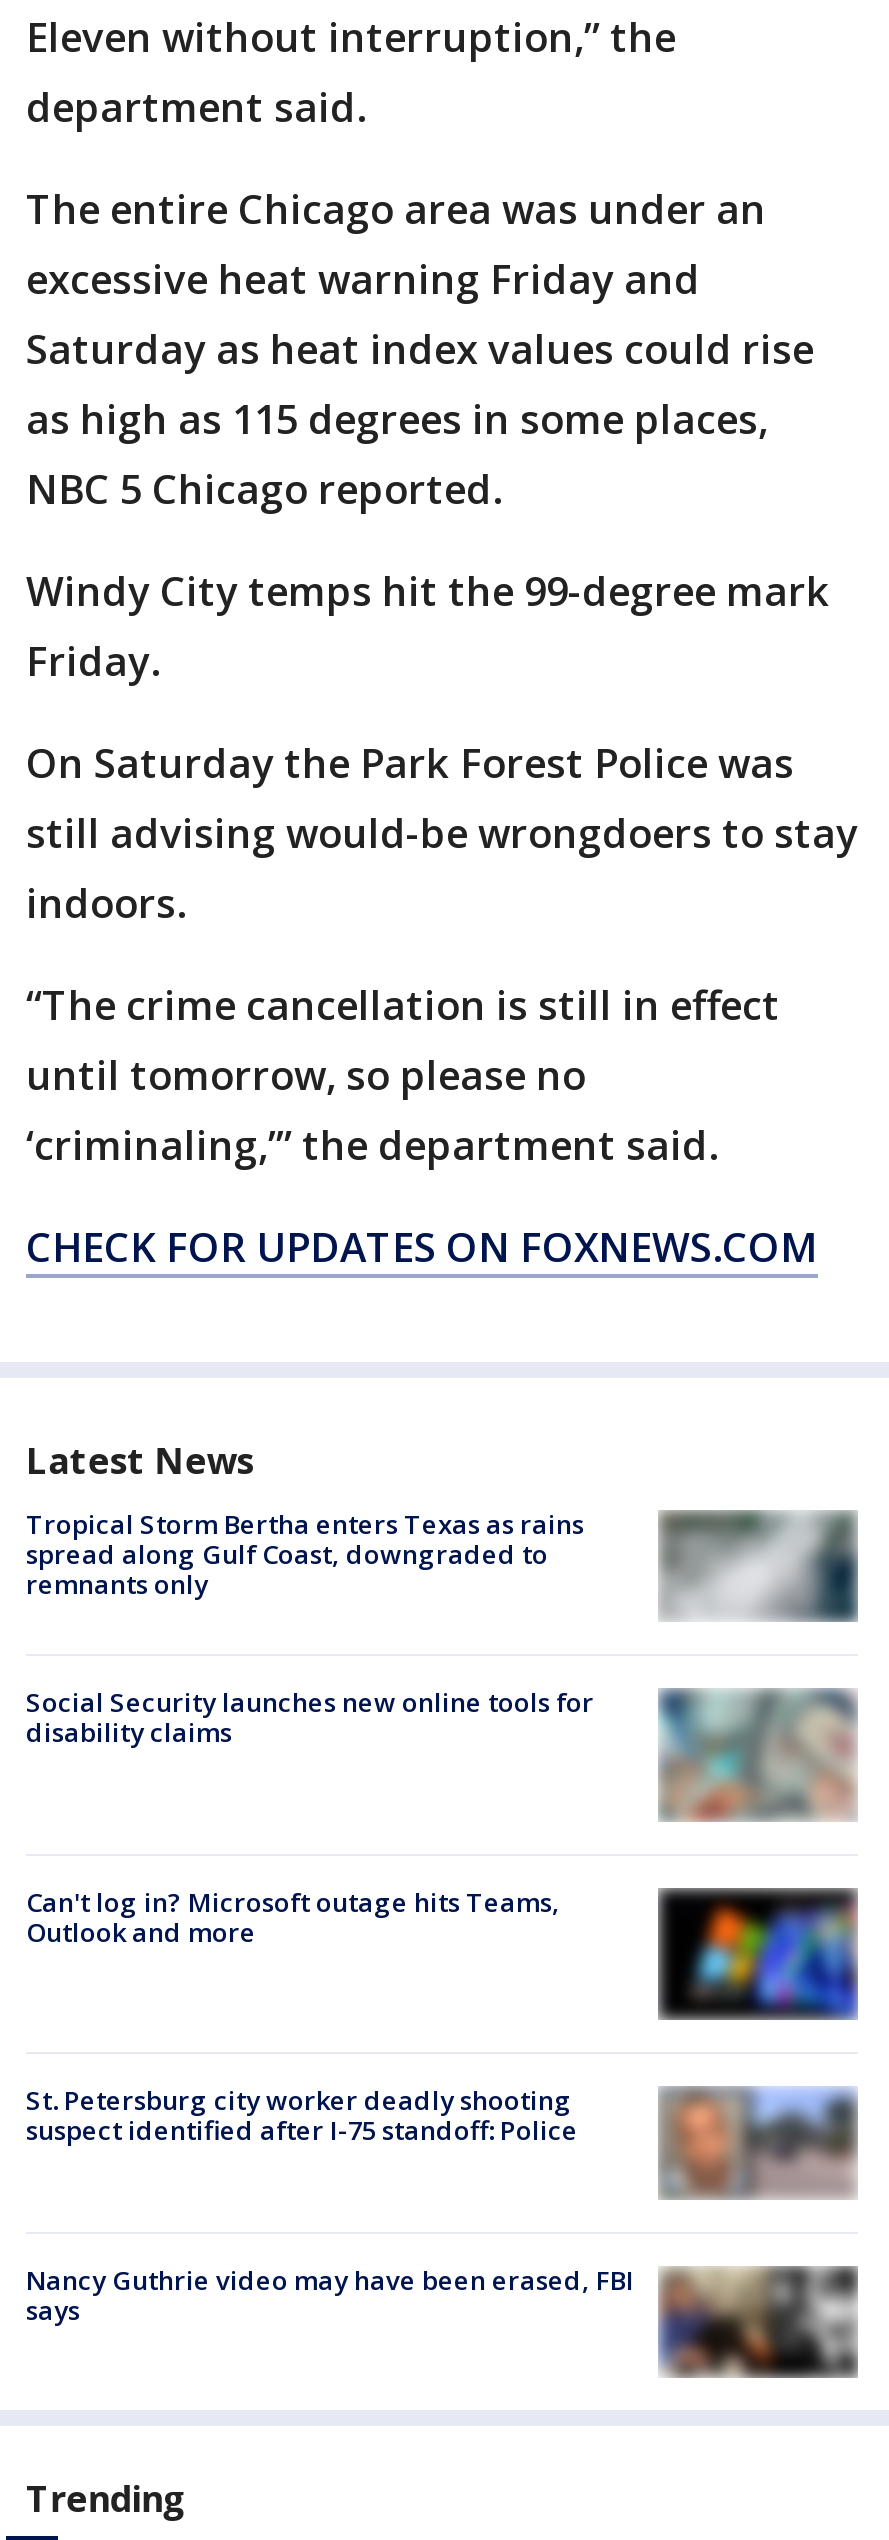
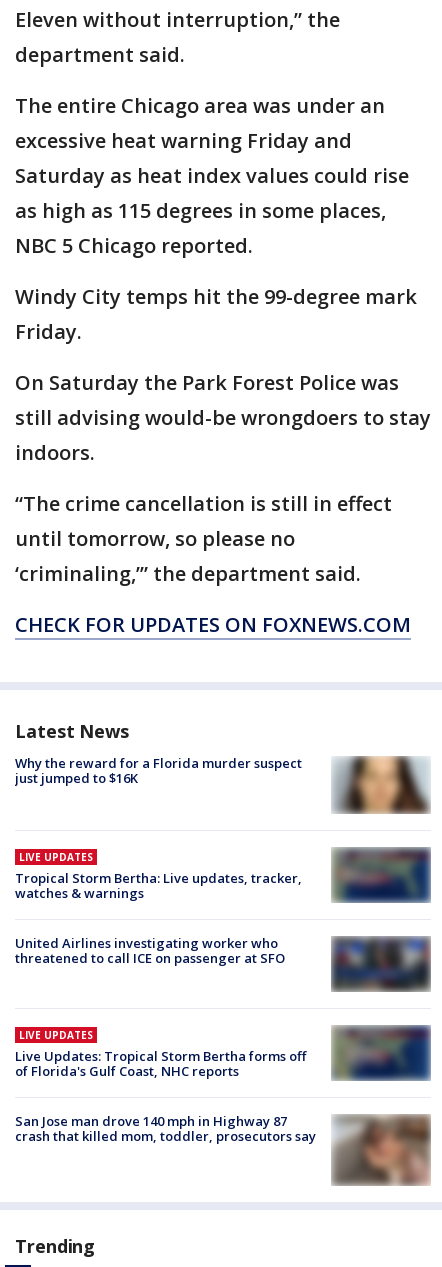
- [image]
- Tropical Storm Bertha enters Texas as rains
- spread along Gulf Coast, downgraded to
- remnants only
+ [image]
+ Why the reward for a Florida murder suspect
+ just jumped to $16K

- [image]
- Social Security launches new online tools for
- disability claims
+ [image]
+ LIVE UPDATES
+ Tropical Storm Bertha: Live updates, tracker,
+ watches & warnings

- Can't log in? Microsoft outage hits Teams,
- Outlook and more
+ United Airlines investigating worker who
+ threatened to call ICE on passenger at SFO

- [image]
+ [image]

- [image]
- St. Petersburg city worker deadly shooting
- suspect identified after I-75 standoff: Police
+ [image]
+ LIVE UPDATES
+ Live Updates: Tropical Storm Bertha forms off
+ of Florida's Gulf Coast, NHC reports

- [image]
- Nancy Guthrie video may have been erased, FBI
- says
+ [image]
+ San Jose man drove 140 mph in Highway 87
+ crash that killed mom, toddler, prosecutors say
